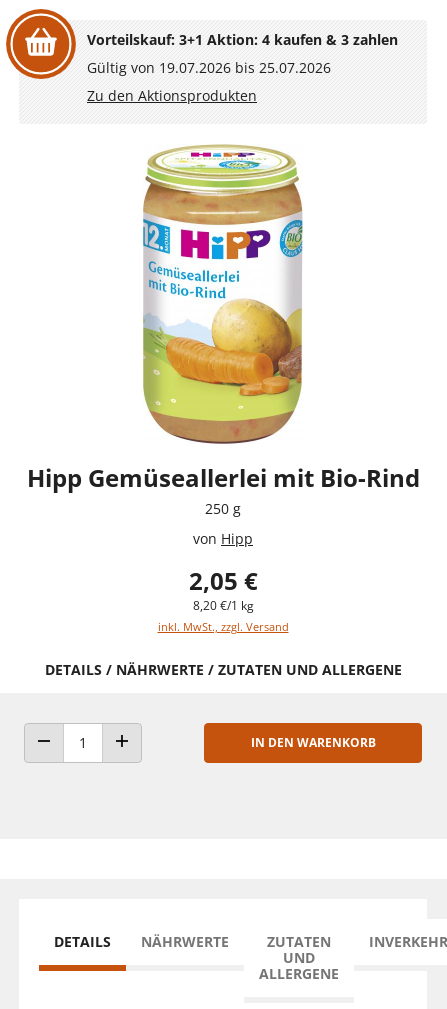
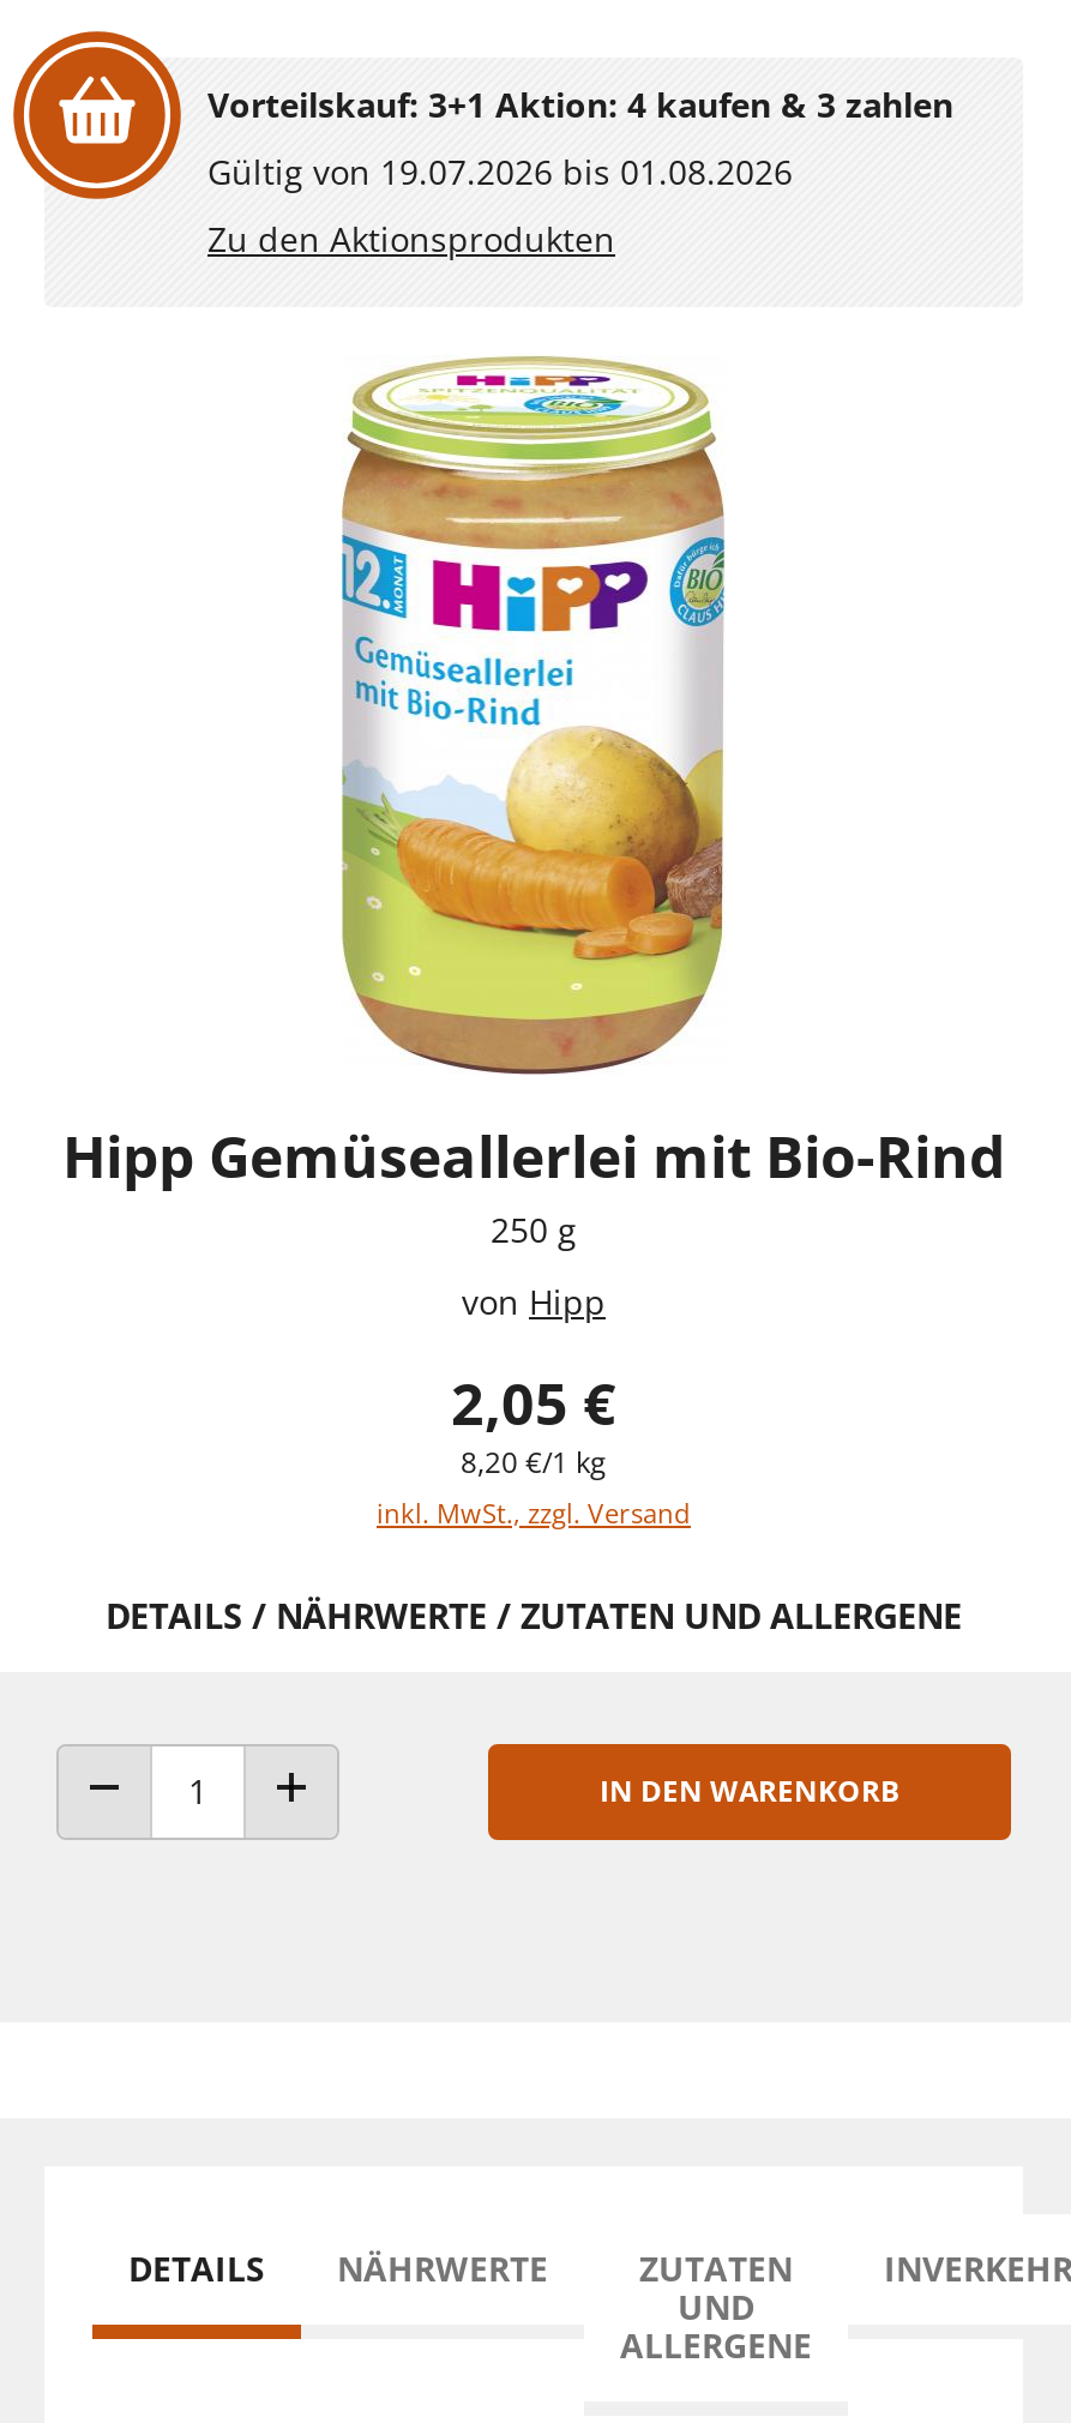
- Gültig von 19.07.2026 bis 25.07.2026
+ Gültig von 19.07.2026 bis 01.08.2026
